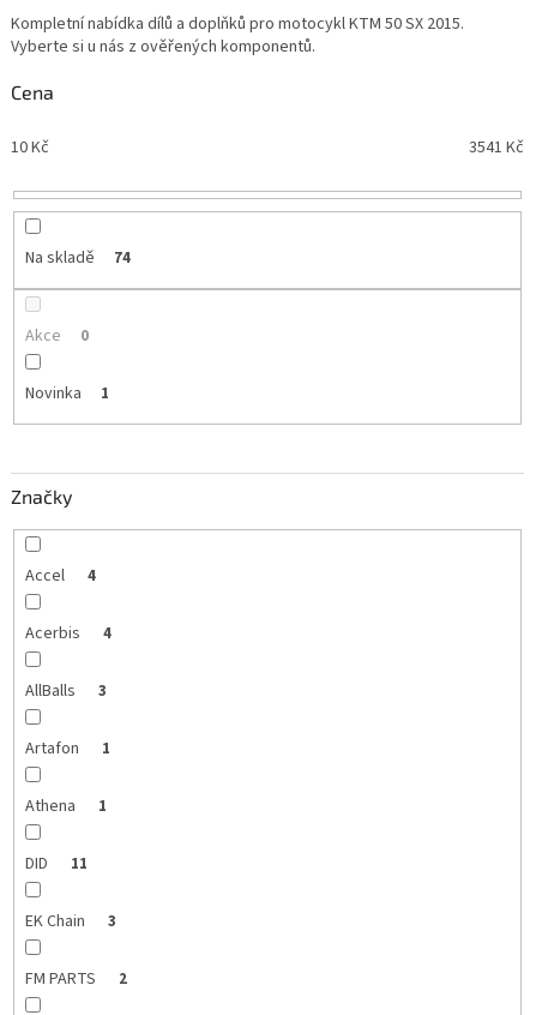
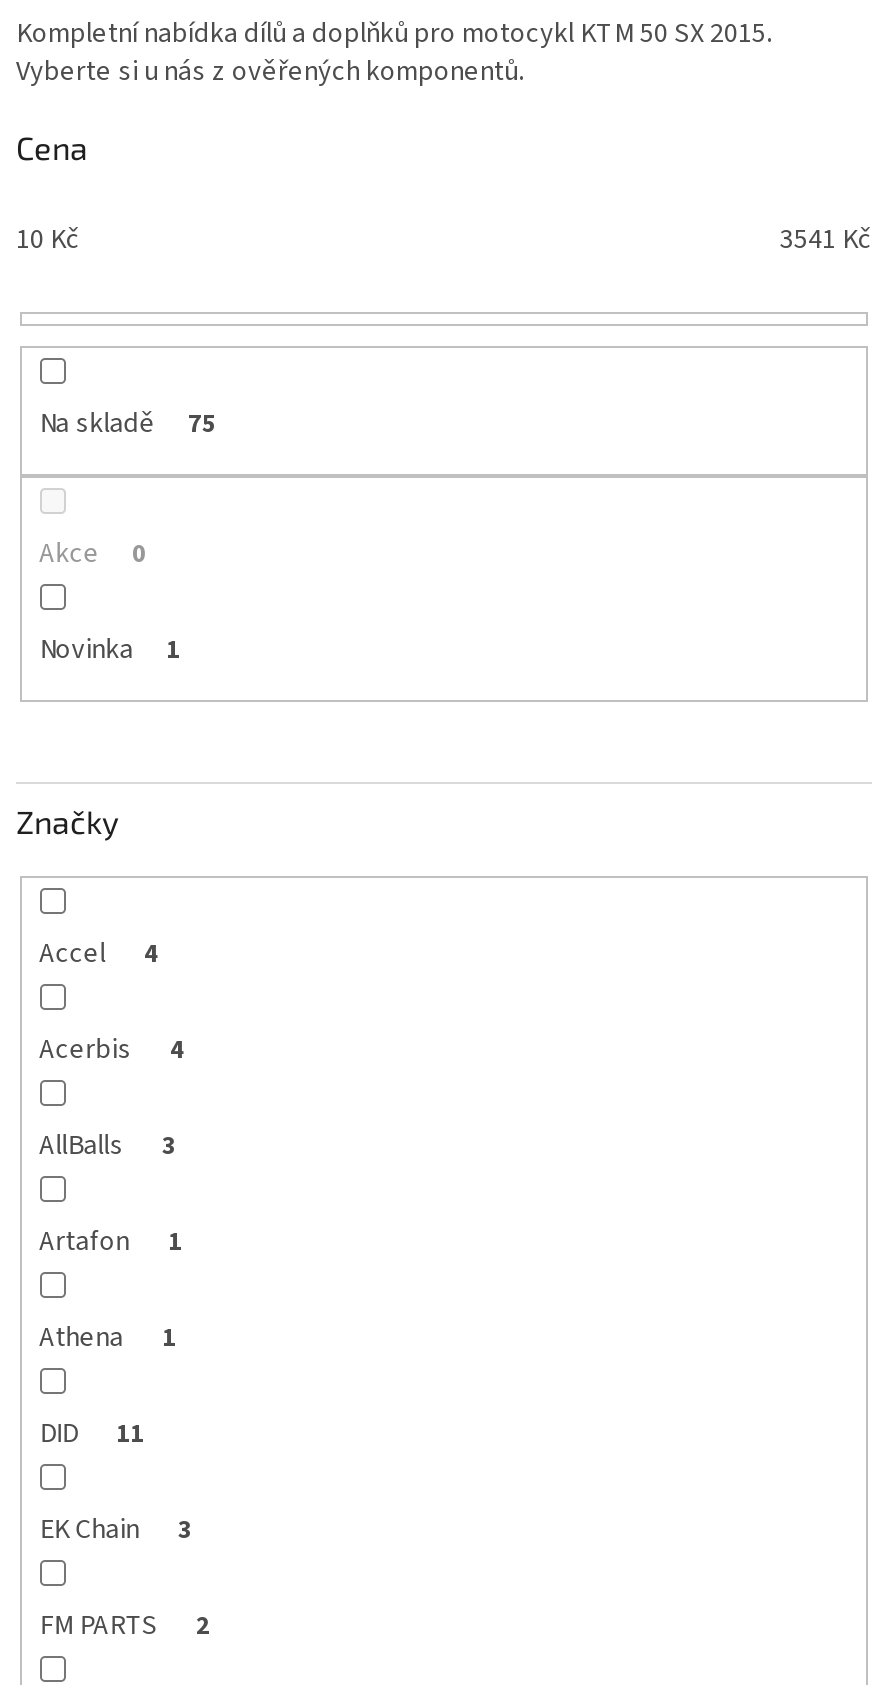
- Na skladě 74
+ Na skladě 75
